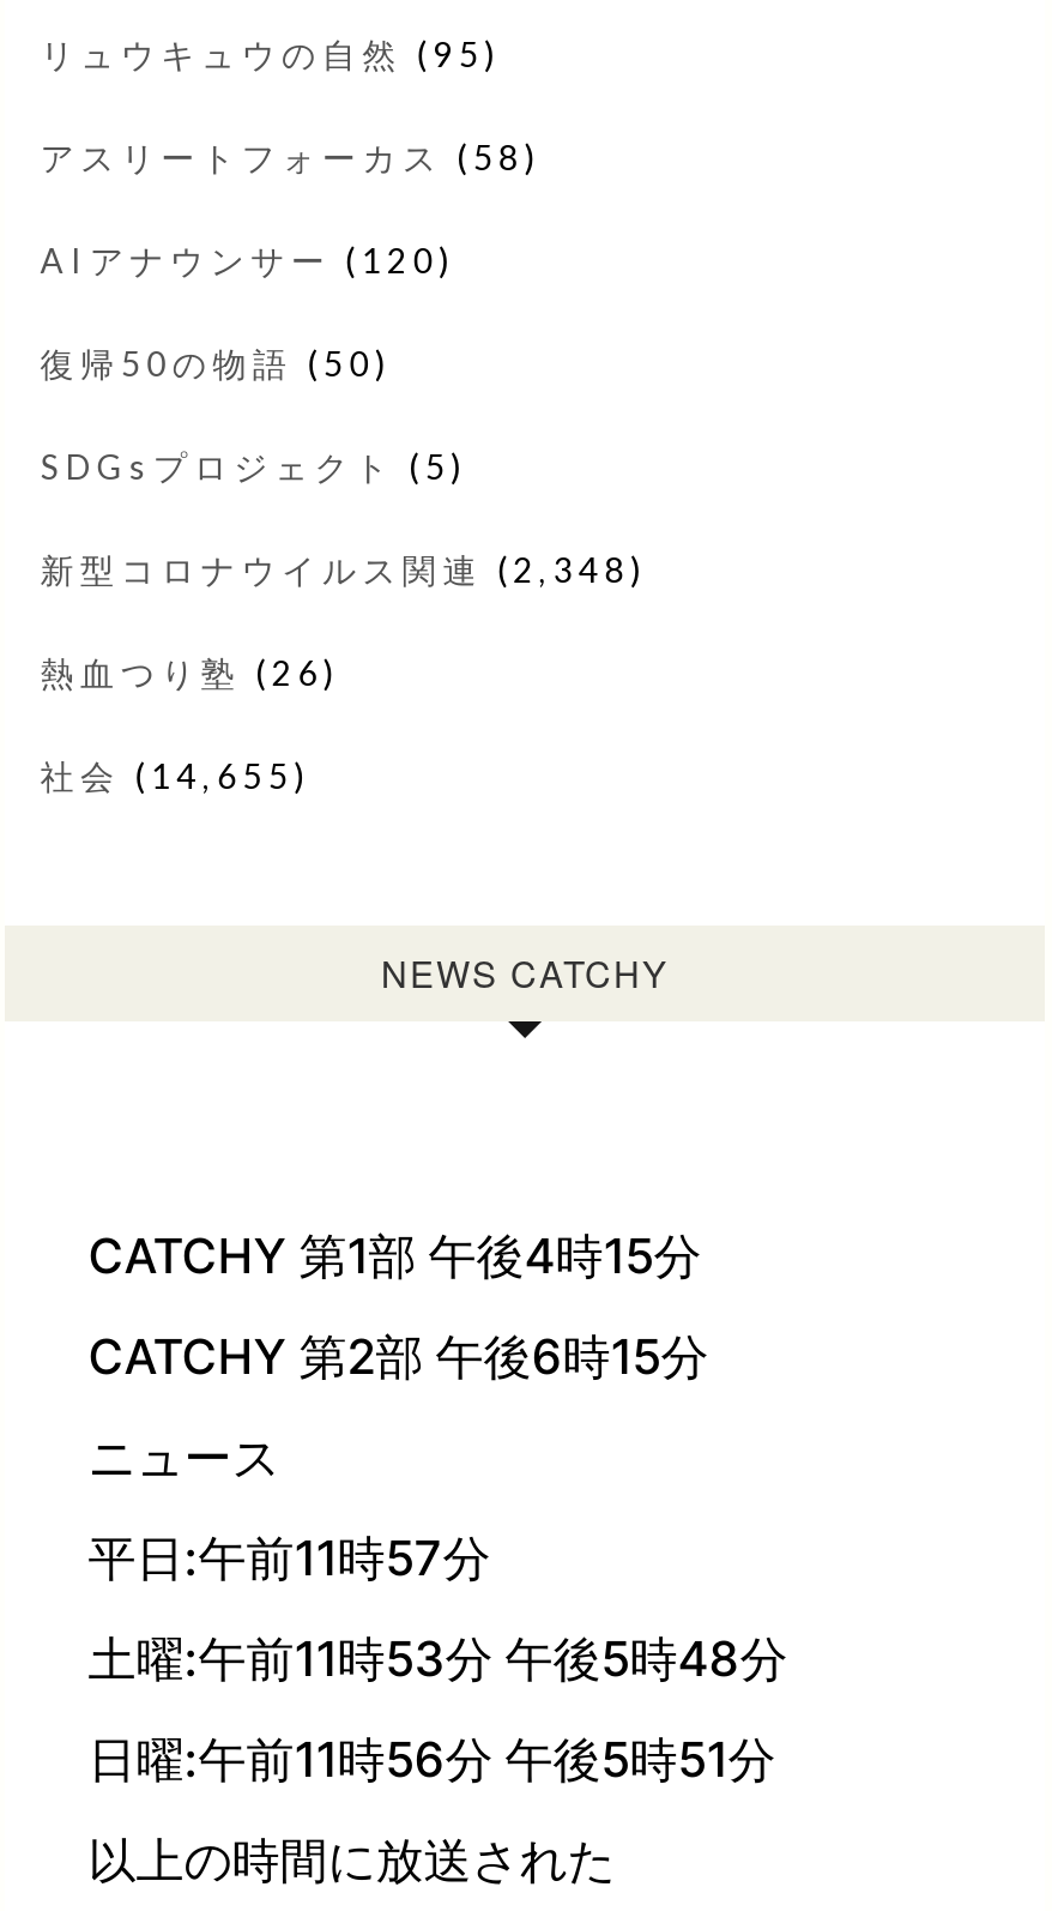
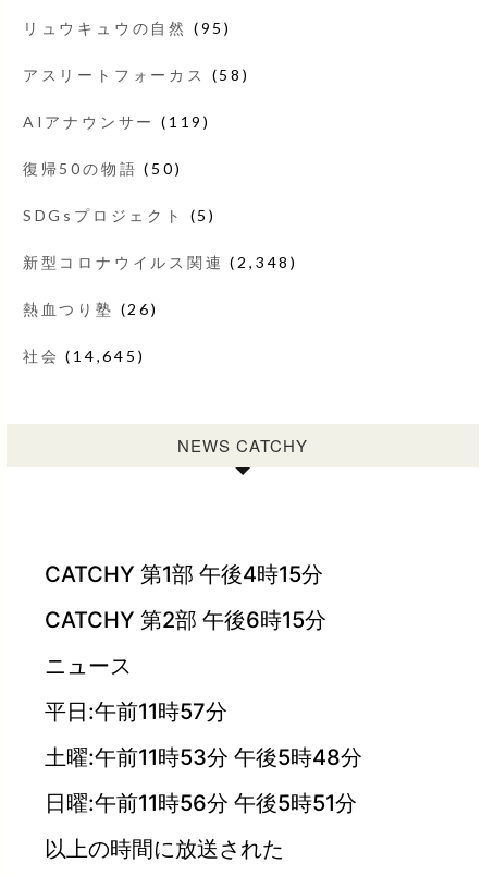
- AIアナウンサー(120)
+ AIアナウンサー(119)

- 社会(14,655)
+ 社会(14,645)
